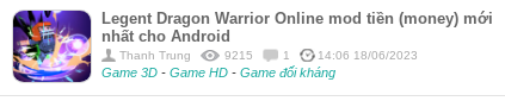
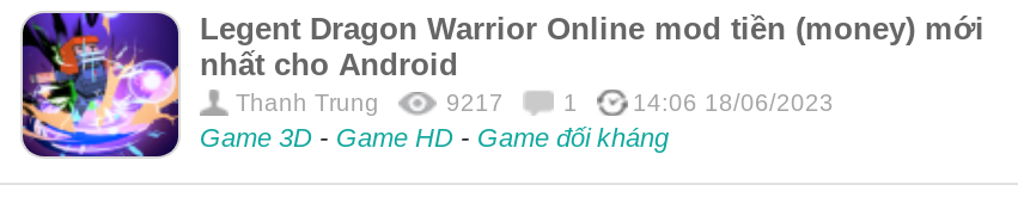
- 9215
+ 9217
